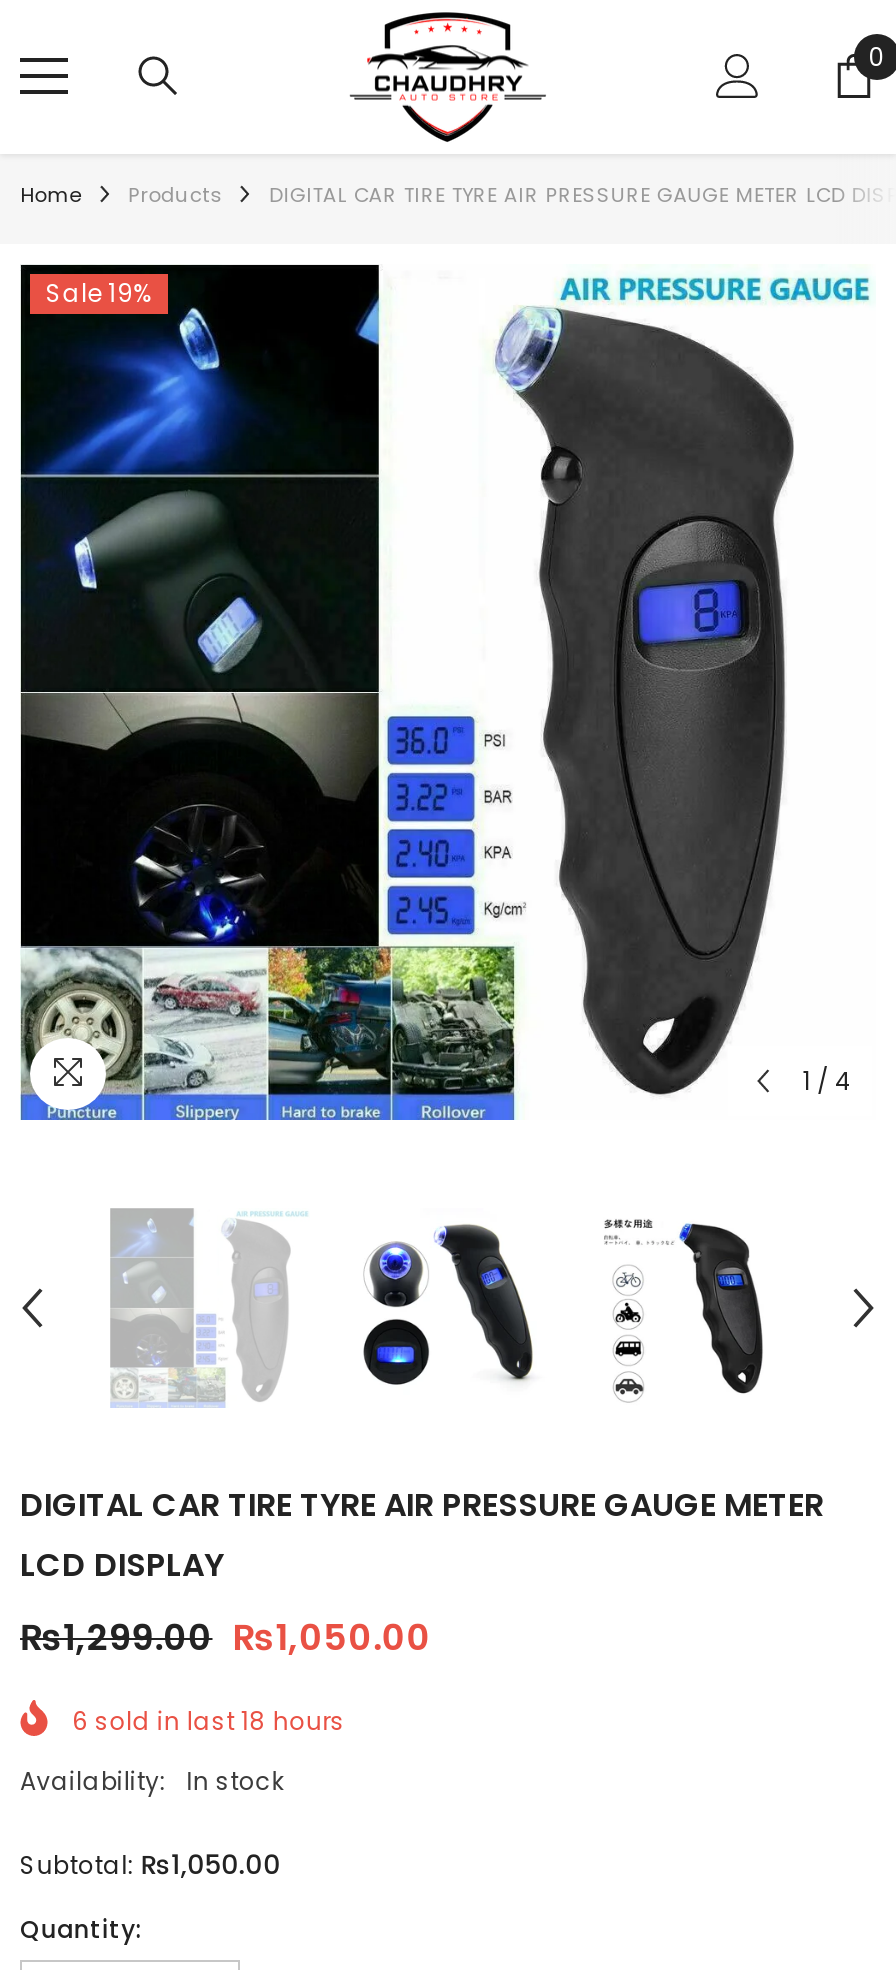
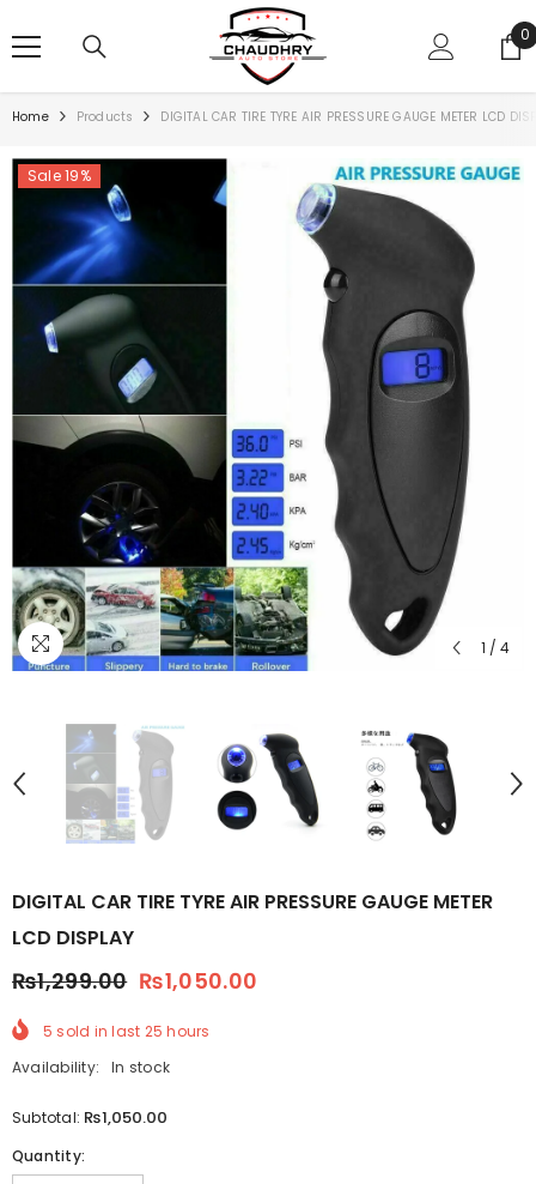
- 6 sold in last 18 hours
+ 5 sold in last 25 hours
